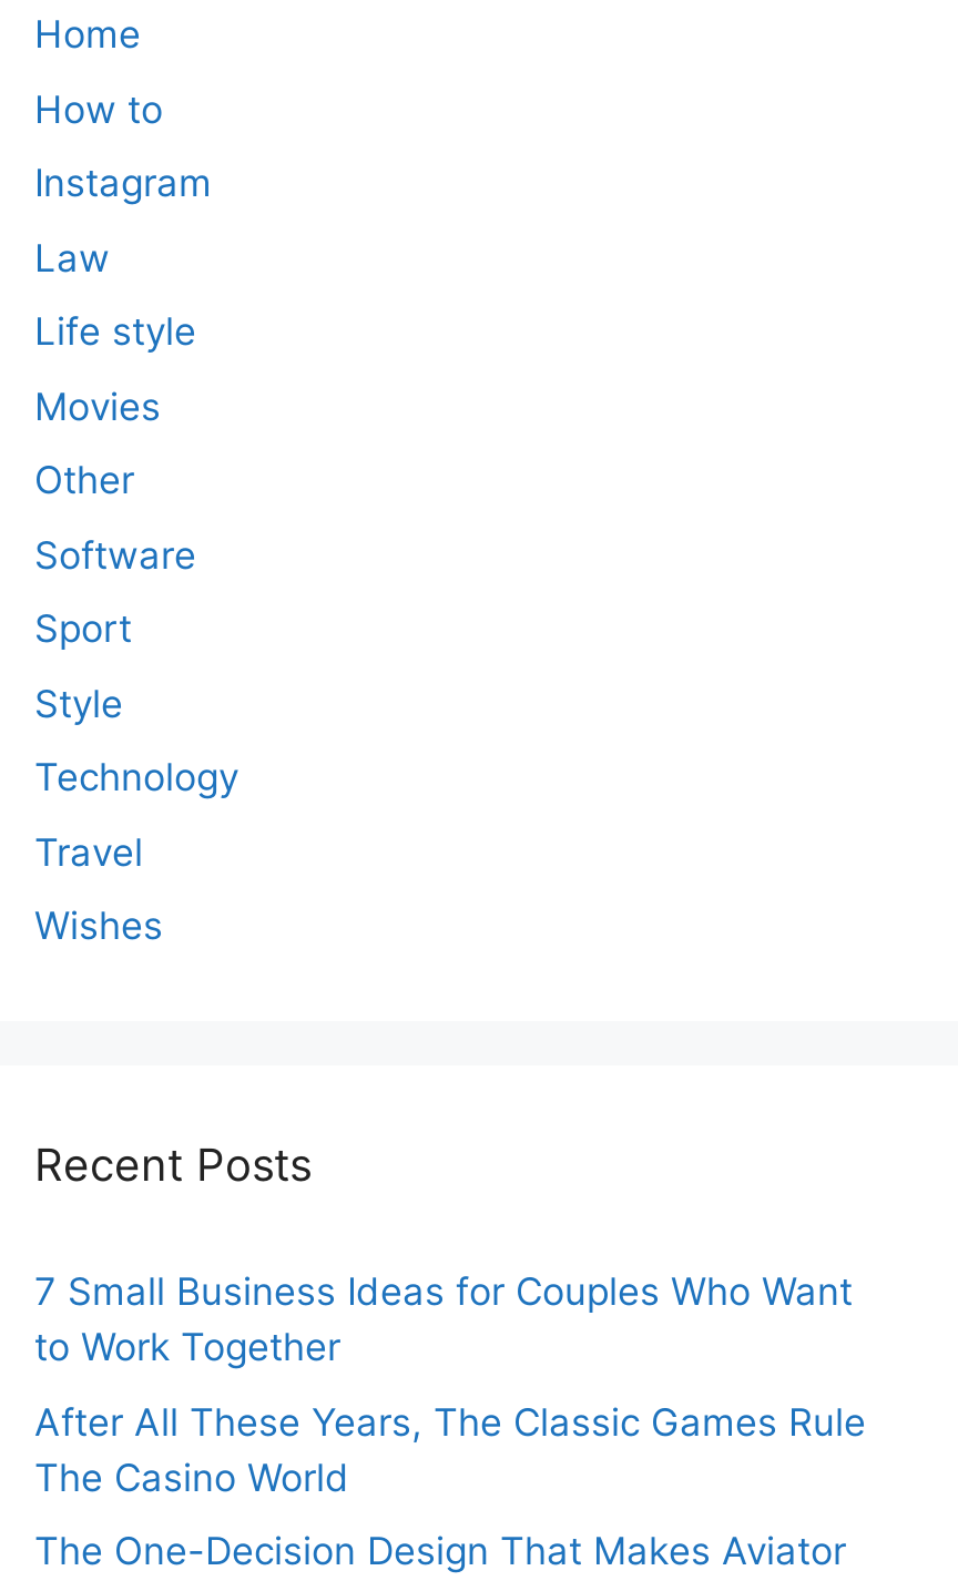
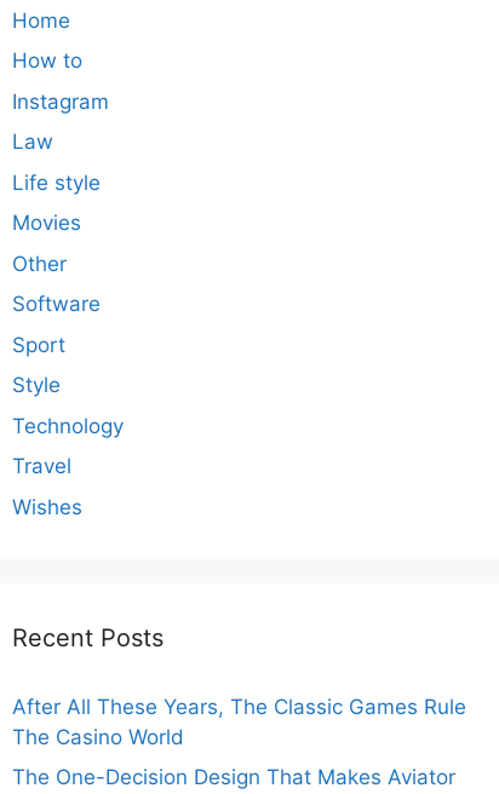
- 7 Small Business Ideas for Couples Who Want
- to Work Together
